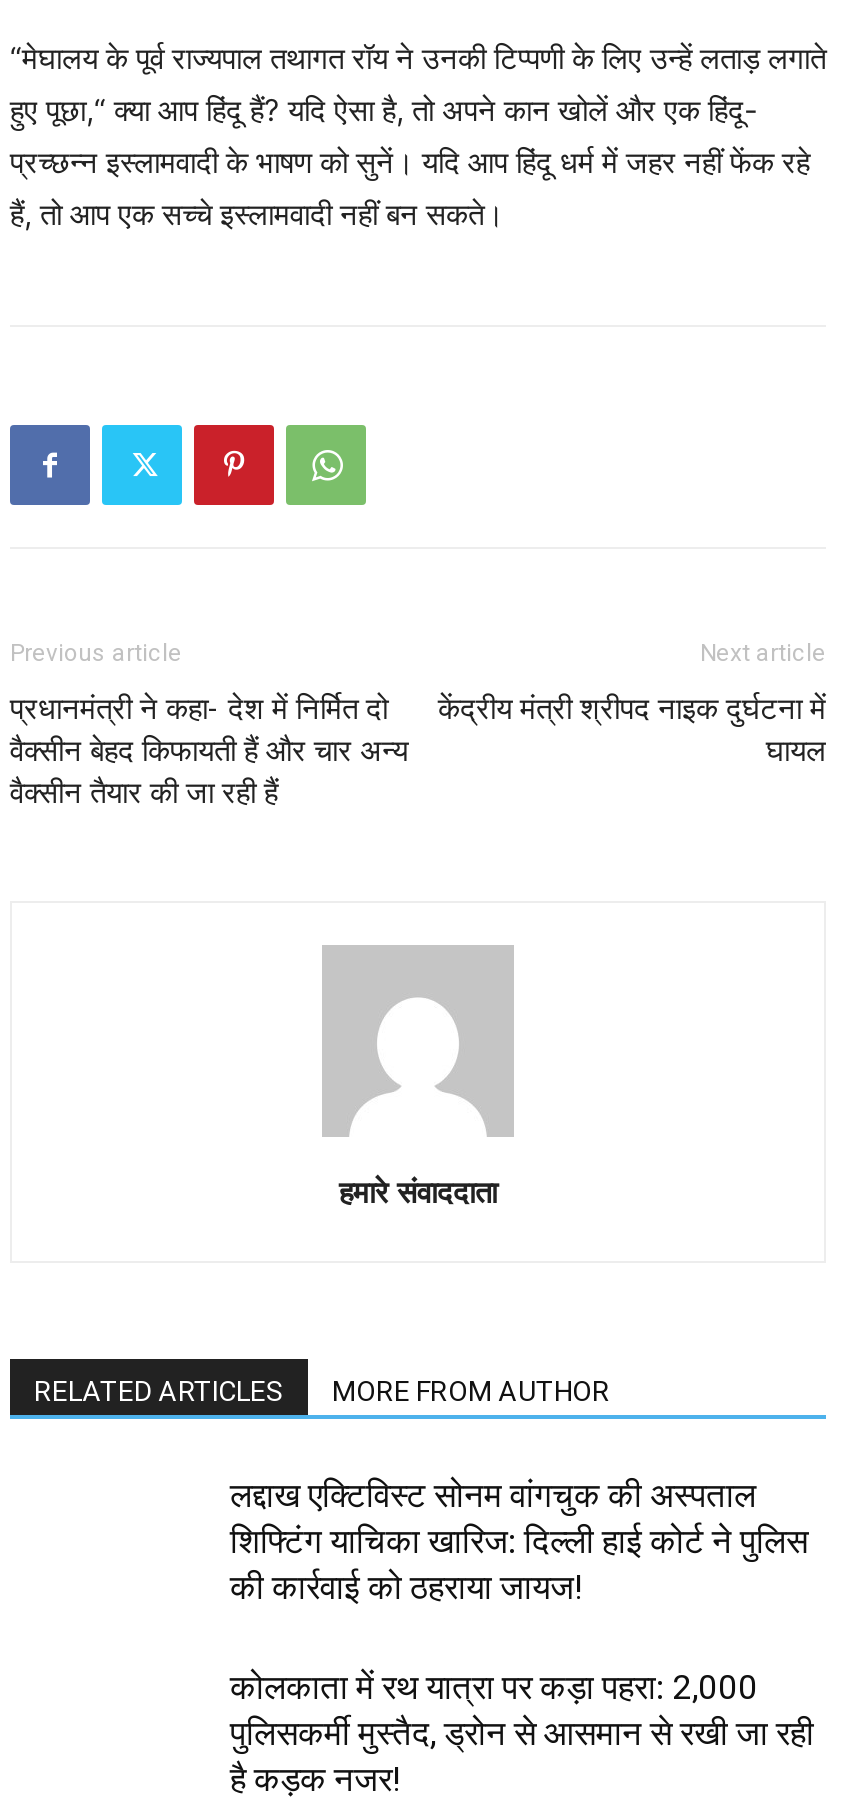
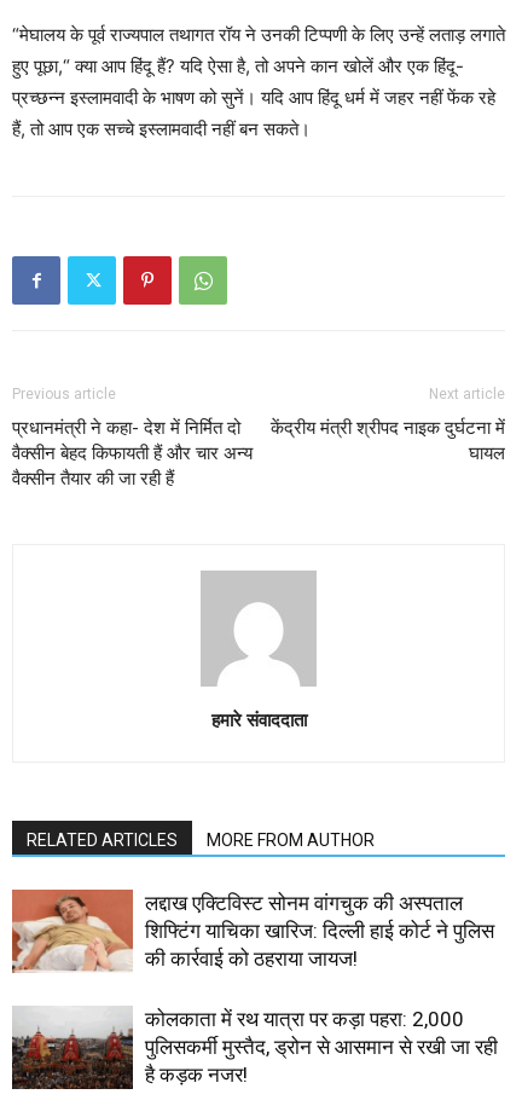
+ [image]

+ [image]
